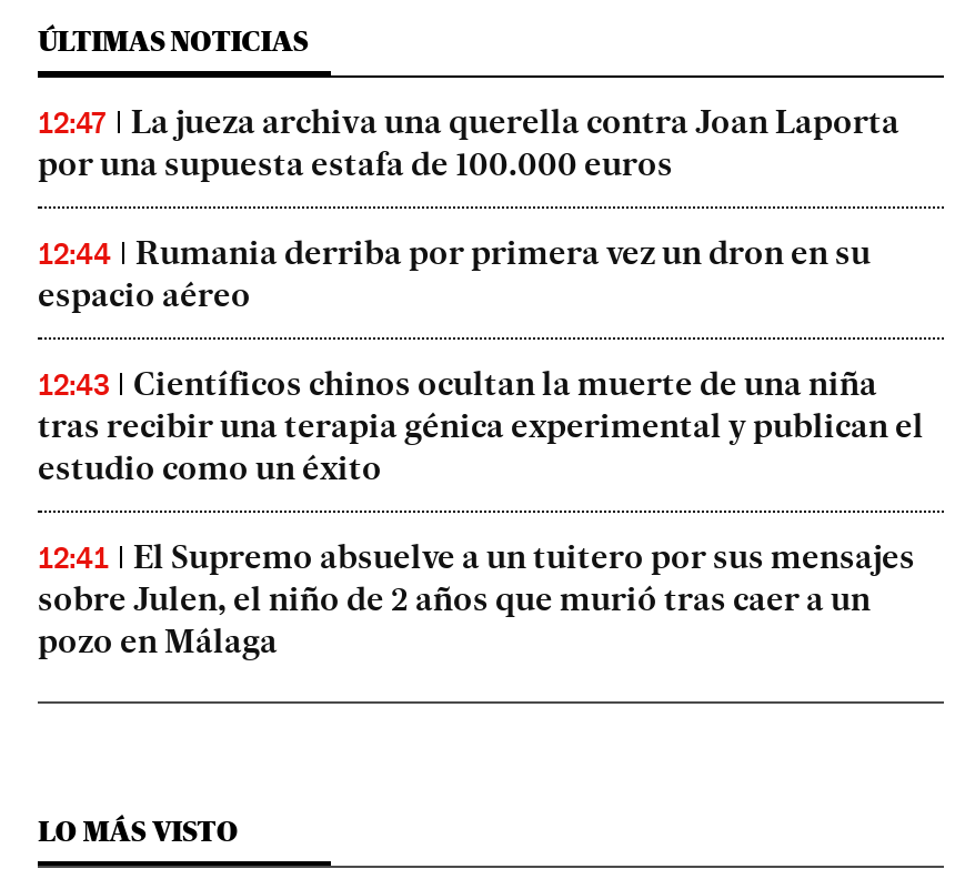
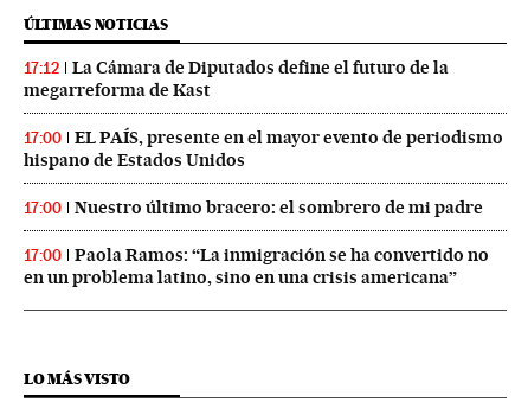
- 12:47
- La jueza archiva una querella contra Joan Laporta
- por una supuesta estafa de 100.000 euros
+ 17:12
+ La Cámara de Diputados define el futuro de la
+ megarreforma de Kast

- 12:44
- Rumania derriba por primera vez un dron en su
- espacio aéreo
+ 17:00
+ EL PAÍS, presente en el mayor evento de periodismo
+ hispano de Estados Unidos

- 12:43
- Científicos chinos ocultan la muerte de una niña
- tras recibir una terapia génica experimental y publican el
- estudio como un éxito
+ 17:00
+ Nuestro último bracero: el sombrero de mi padre

- 12:41
- El Supremo absuelve a un tuitero por sus mensajes
- sobre Julen, el niño de 2 años que murió tras caer a un
- pozo en Málaga
+ 17:00
+ Paola Ramos: “La inmigración se ha convertido no
+ en un problema latino, sino en una crisis americana”
